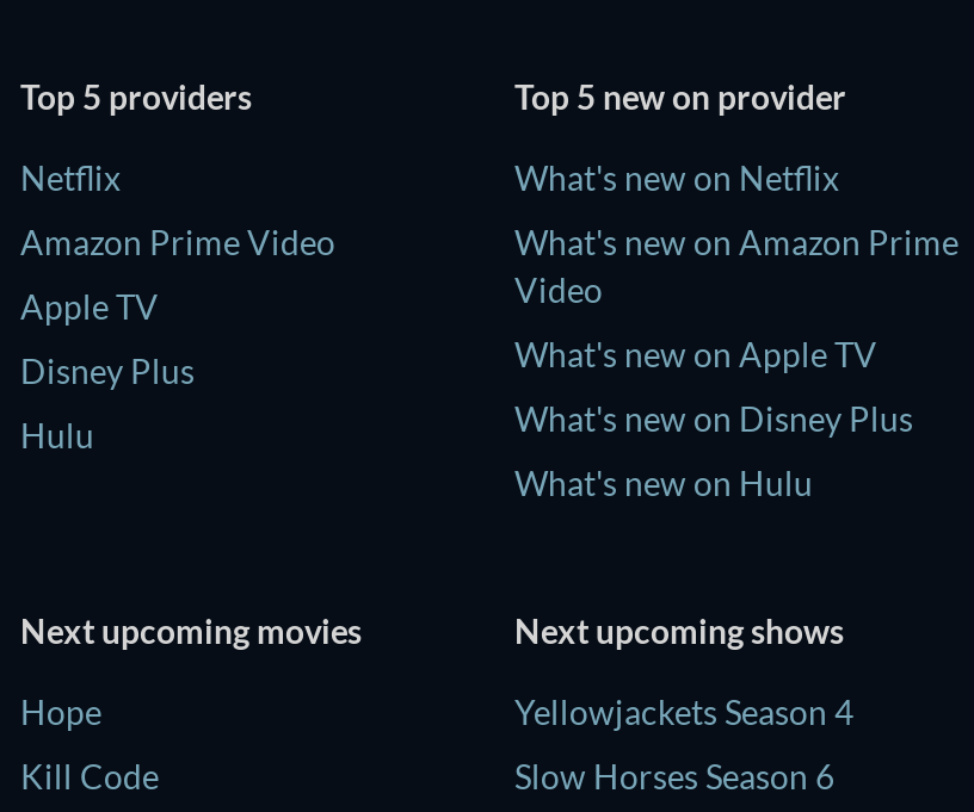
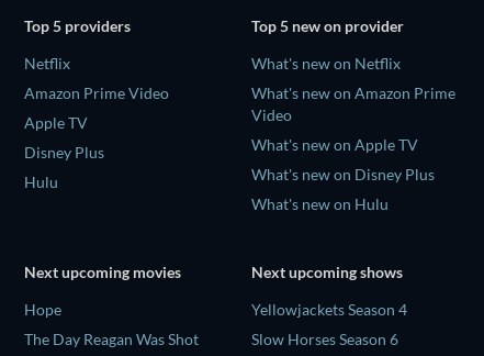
- Kill Code
+ The Day Reagan Was Shot
